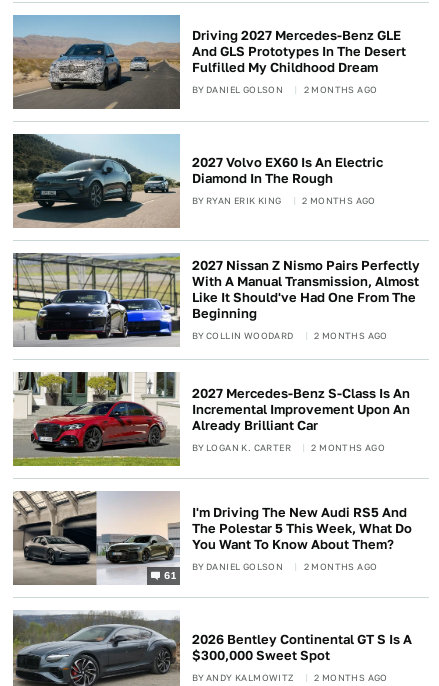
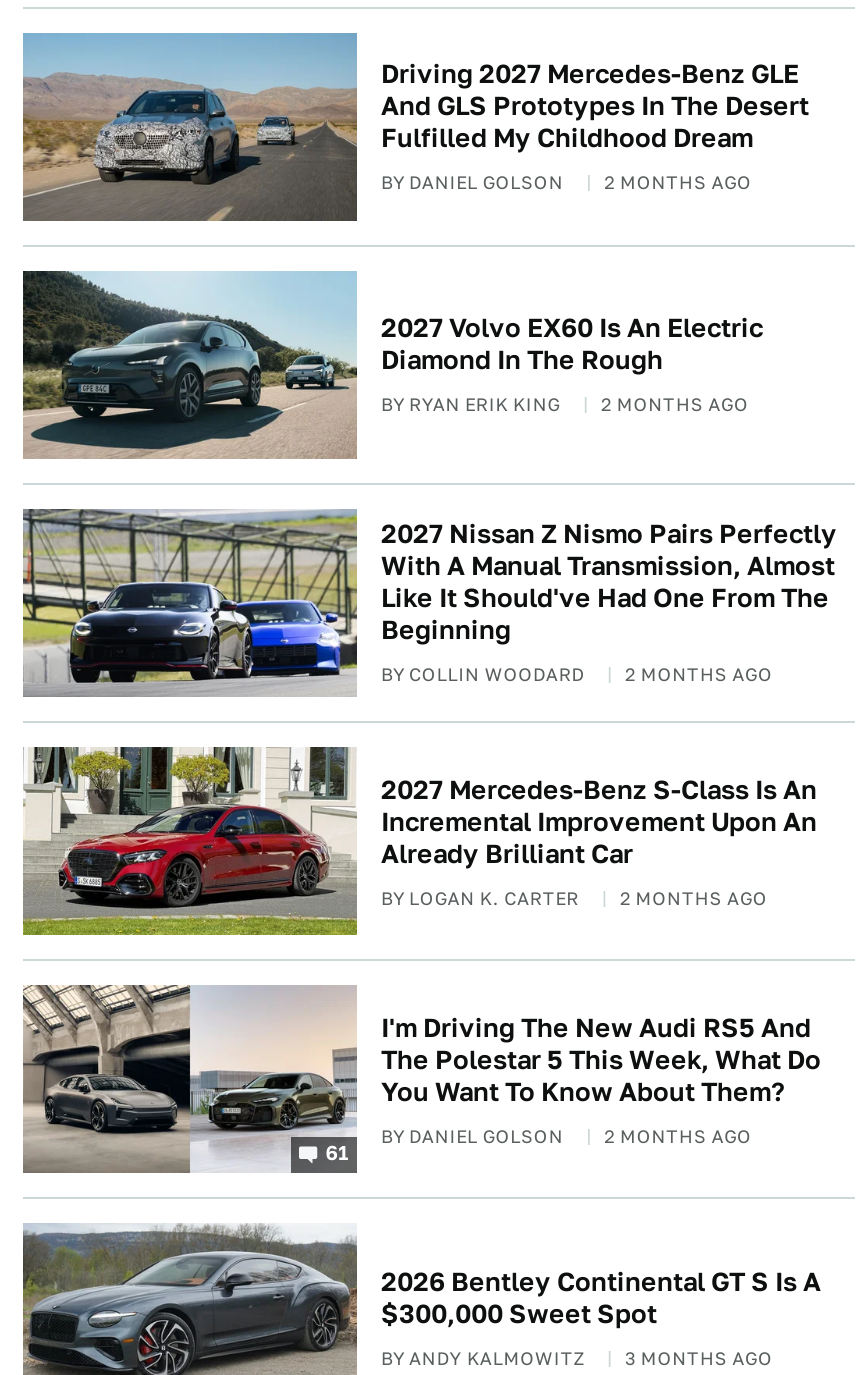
- BY ANDY KALMOWITZ 2 MONTHS AGO
+ BY ANDY KALMOWITZ 3 MONTHS AGO
